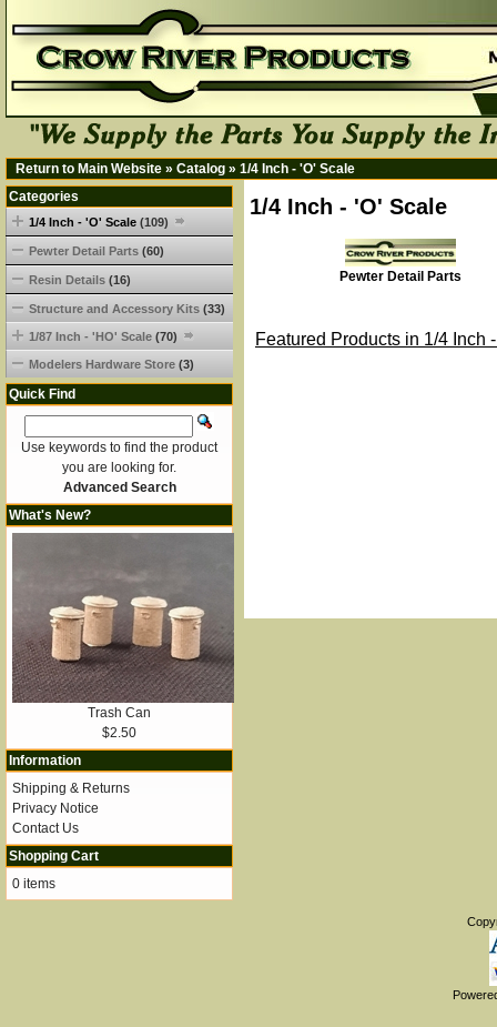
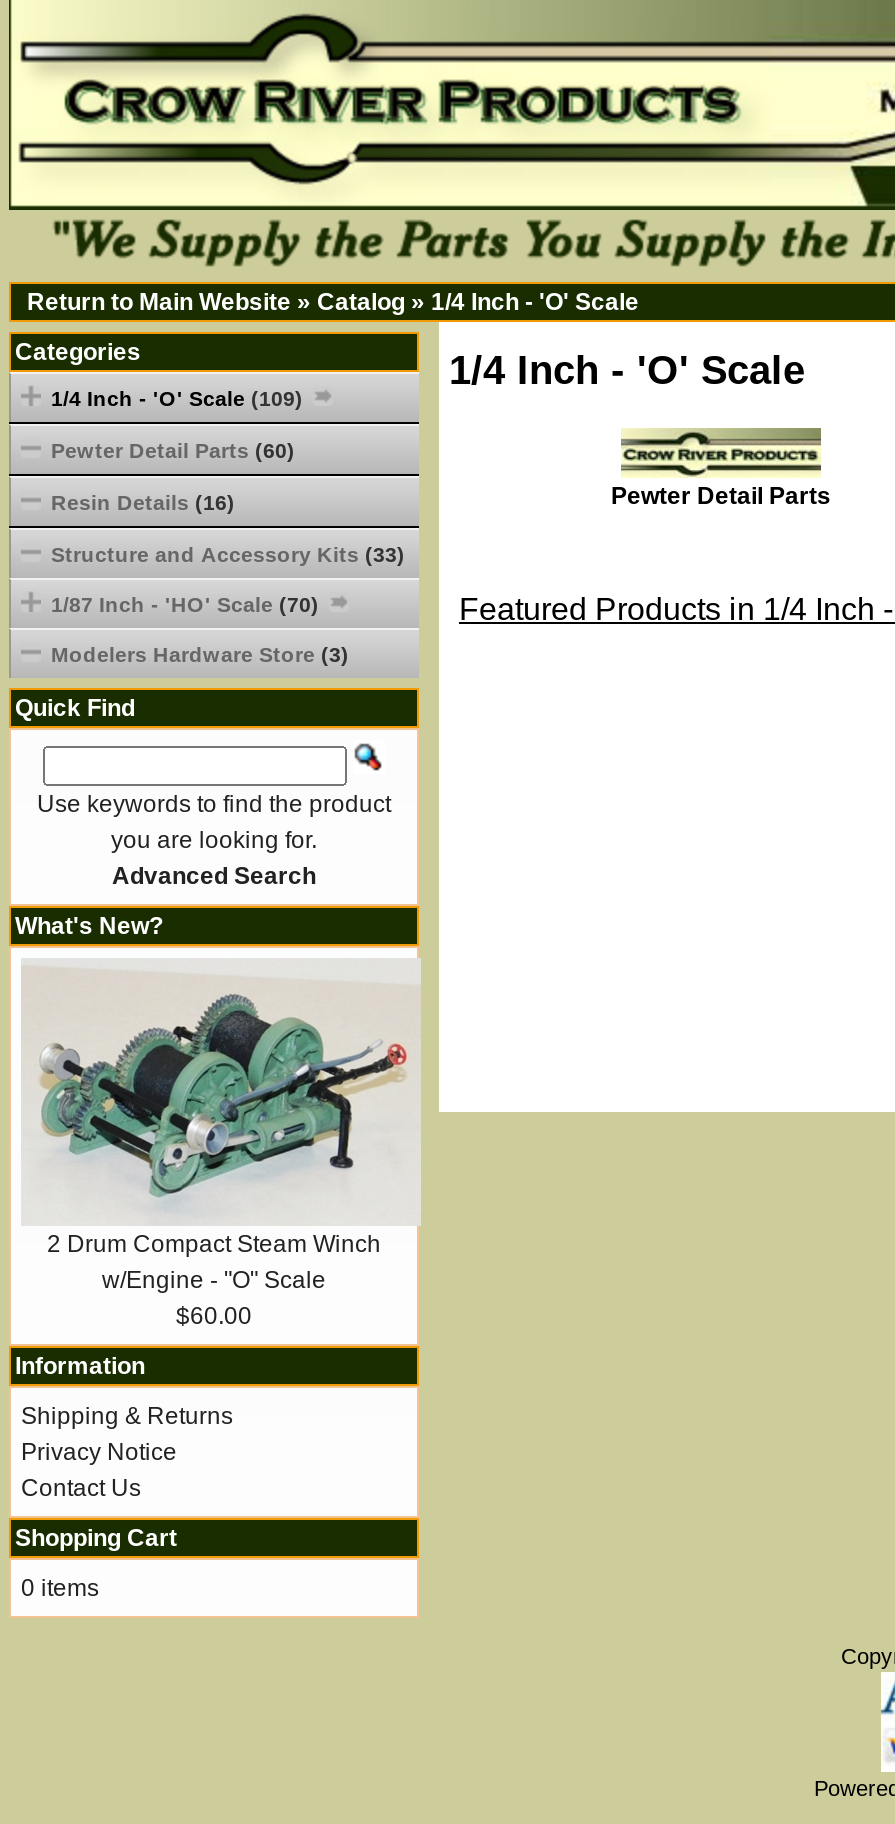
- [image]
- Trash Can
- $2.50
+ [image]
+ 2 Drum Compact Steam Winch
+ w/Engine - "O" Scale
+ $60.00
